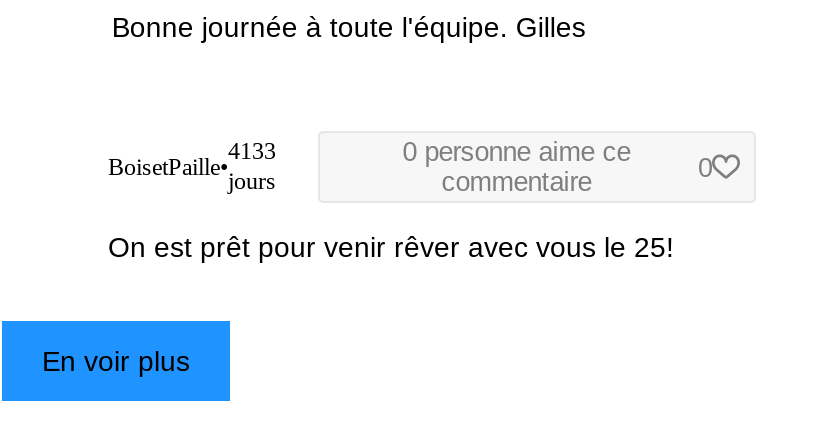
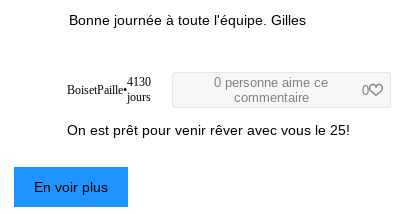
- 4133
+ 4130
